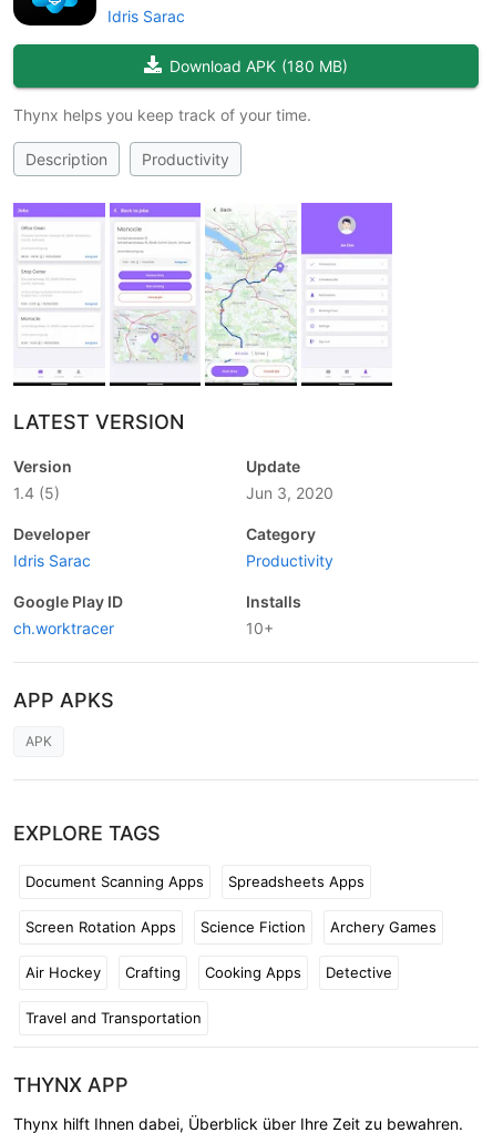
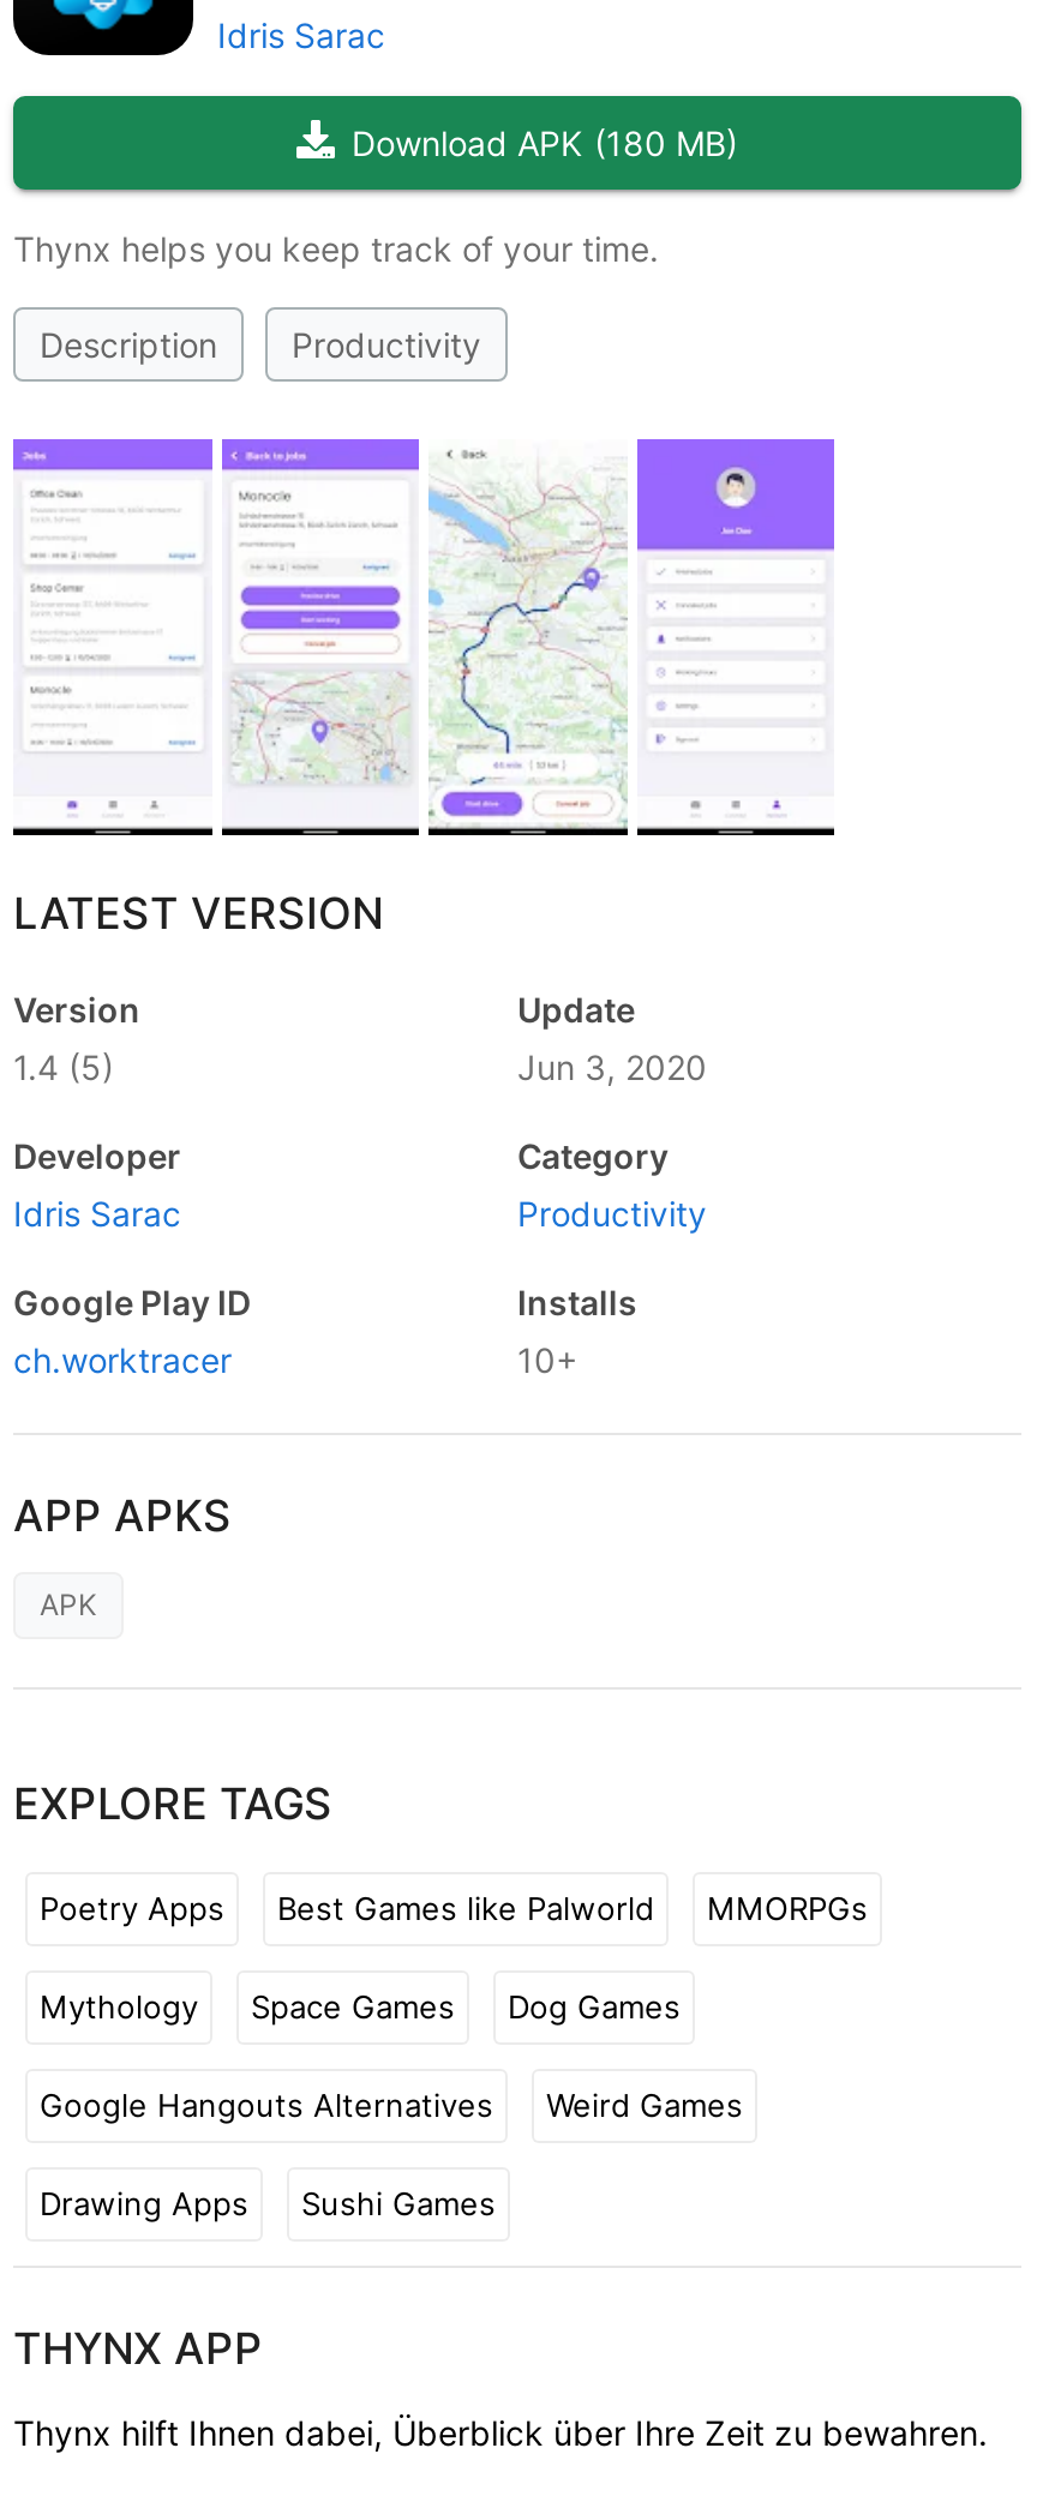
- Document Scanning Apps
- Spreadsheets Apps
+ Poetry Apps
+ Best Games like Palworld
+ MMORPGs

- Screen Rotation Apps
- Science Fiction
- Archery Games
+ Mythology
+ Space Games
+ Dog Games

- Air Hockey
- Crafting
- Cooking Apps
- Detective
+ Google Hangouts Alternatives
+ Weird Games

- Travel and Transportation
+ Drawing Apps
+ Sushi Games
